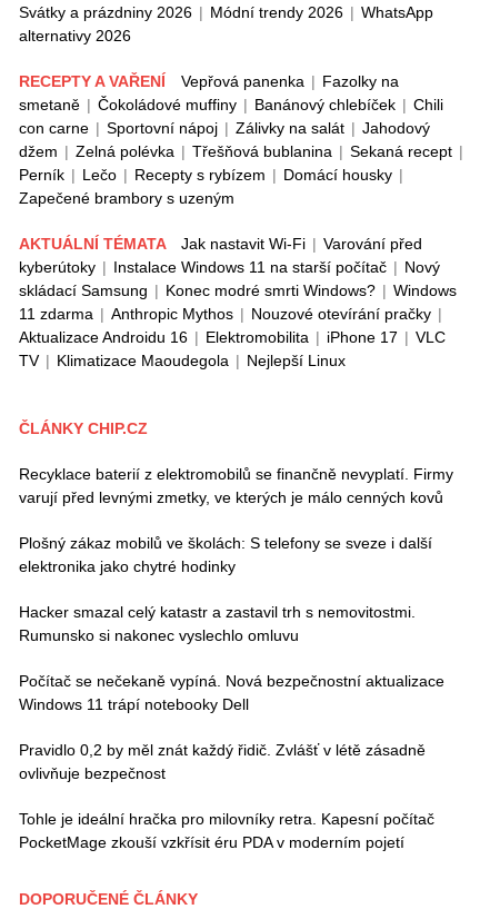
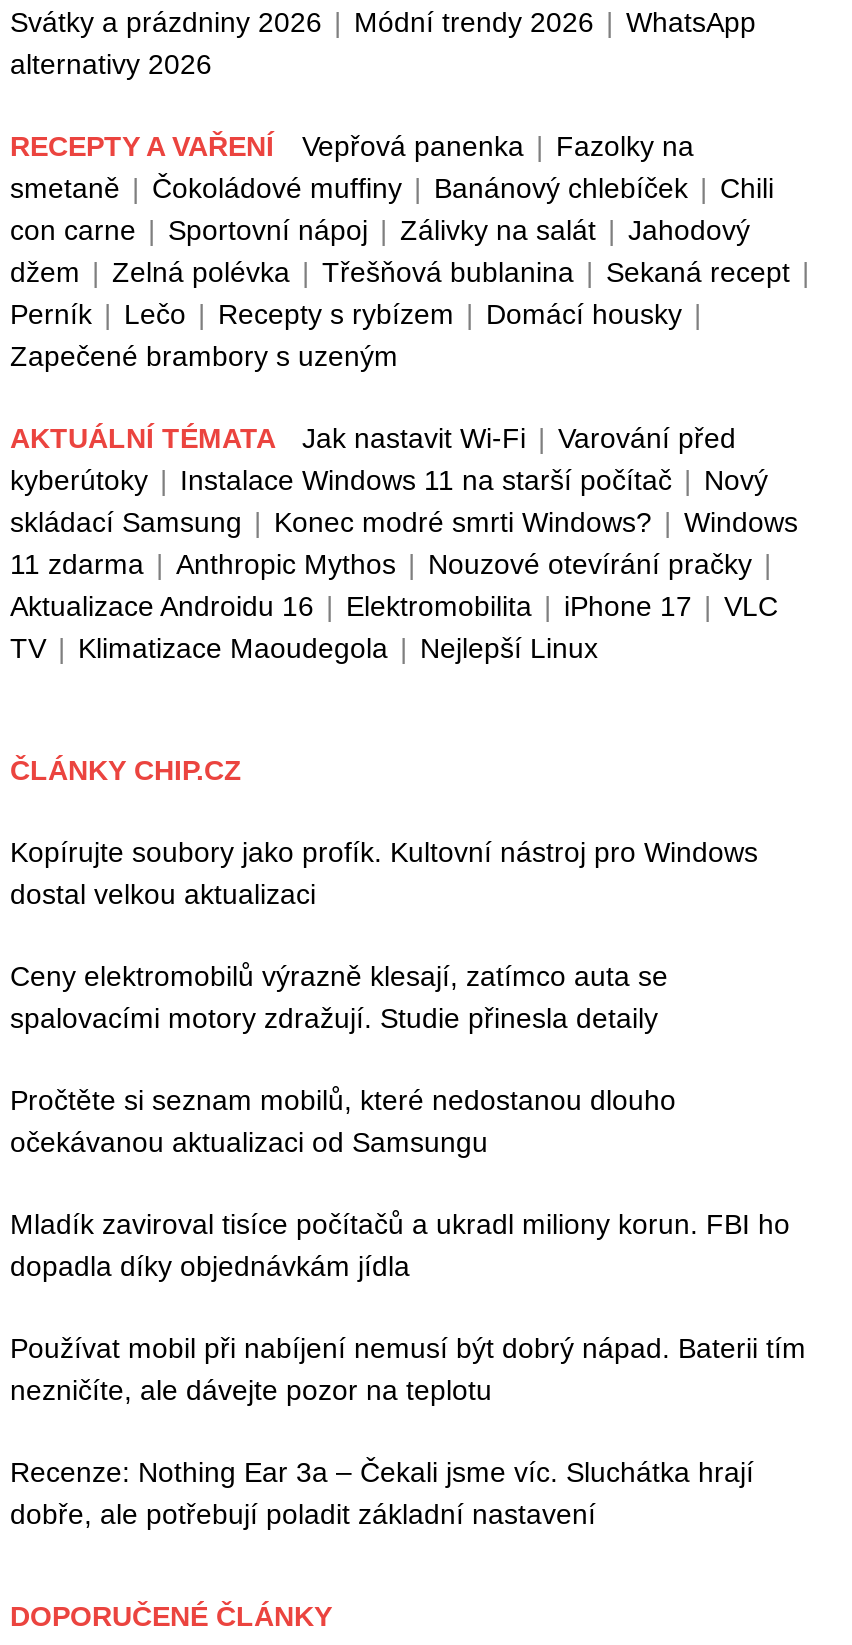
- Recyklace baterií z elektromobilů se finančně nevyplatí. Firmy
- varují před levnými zmetky, ve kterých je málo cenných kovů
+ Kopírujte soubory jako profík. Kultovní nástroj pro Windows
+ dostal velkou aktualizaci

- Plošný zákaz mobilů ve školách: S telefony se sveze i další
- elektronika jako chytré hodinky
+ Ceny elektromobilů výrazně klesají, zatímco auta se
+ spalovacími motory zdražují. Studie přinesla detaily

- Hacker smazal celý katastr a zastavil trh s nemovitostmi.
- Rumunsko si nakonec vyslechlo omluvu
+ Pročtěte si seznam mobilů, které nedostanou dlouho
+ očekávanou aktualizaci od Samsungu

- Počítač se nečekaně vypíná. Nová bezpečnostní aktualizace
- Windows 11 trápí notebooky Dell
+ Mladík zaviroval tisíce počítačů a ukradl miliony korun. FBI ho
+ dopadla díky objednávkám jídla

- Pravidlo 0,2 by měl znát každý řidič. Zvlášť v létě zásadně
- ovlivňuje bezpečnost
+ Používat mobil při nabíjení nemusí být dobrý nápad. Baterii tím
+ nezničíte, ale dávejte pozor na teplotu

- Tohle je ideální hračka pro milovníky retra. Kapesní počítač
- PocketMage zkouší vzkřísit éru PDA v moderním pojetí
+ Recenze: Nothing Ear 3a – Čekali jsme víc. Sluchátka hrají
+ dobře, ale potřebují poladit základní nastavení
